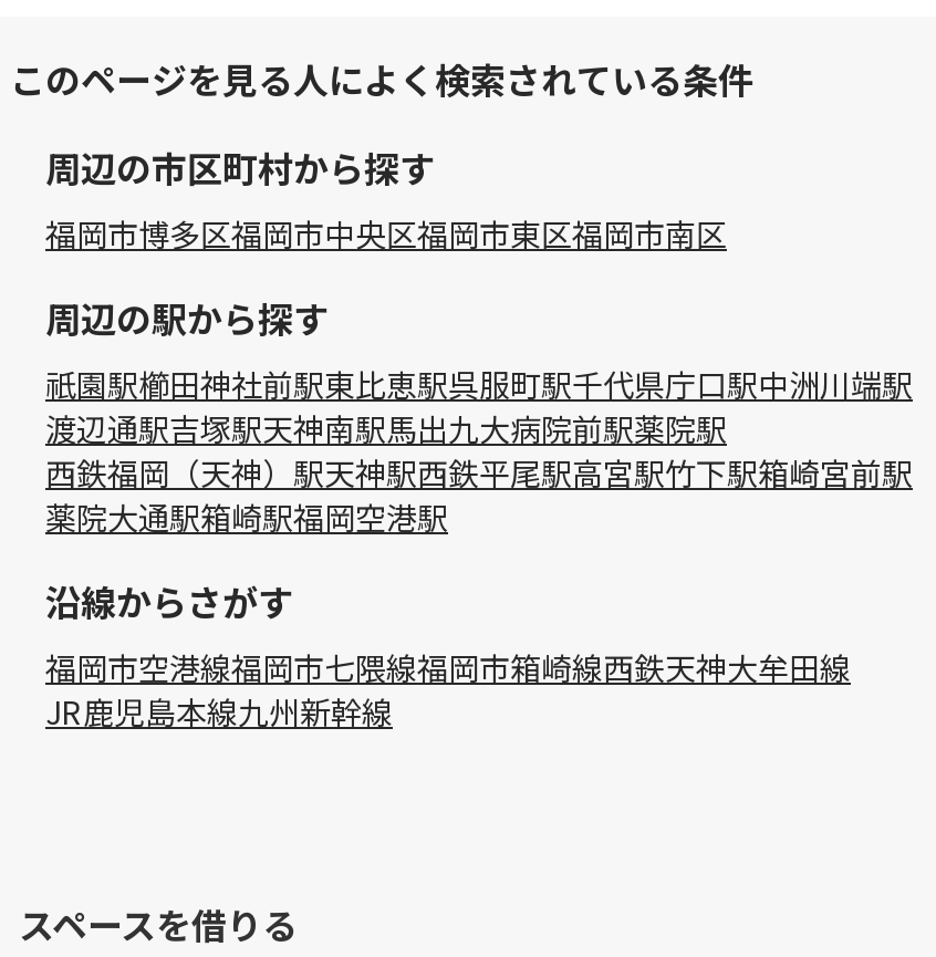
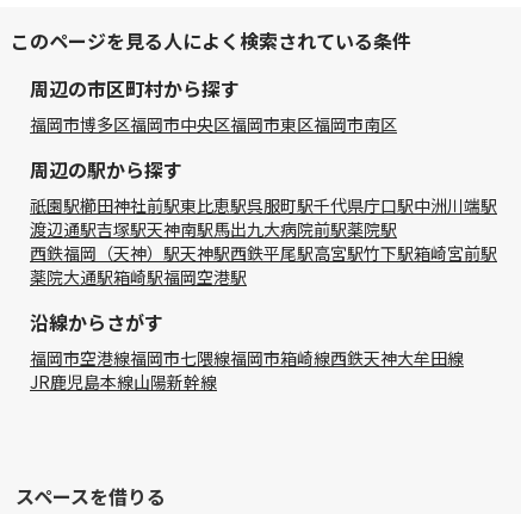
- JR鹿児島本線九州新幹線
+ JR鹿児島本線山陽新幹線
